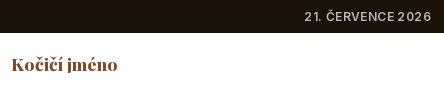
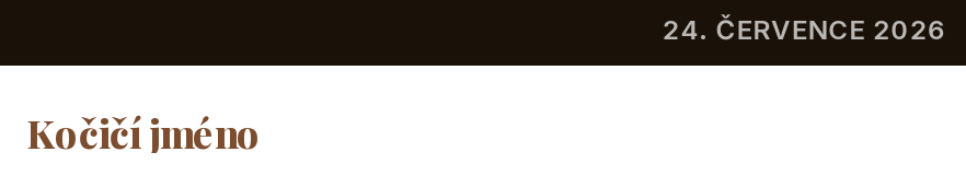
- 21. ČERVENCE 2026
+ 24. ČERVENCE 2026
